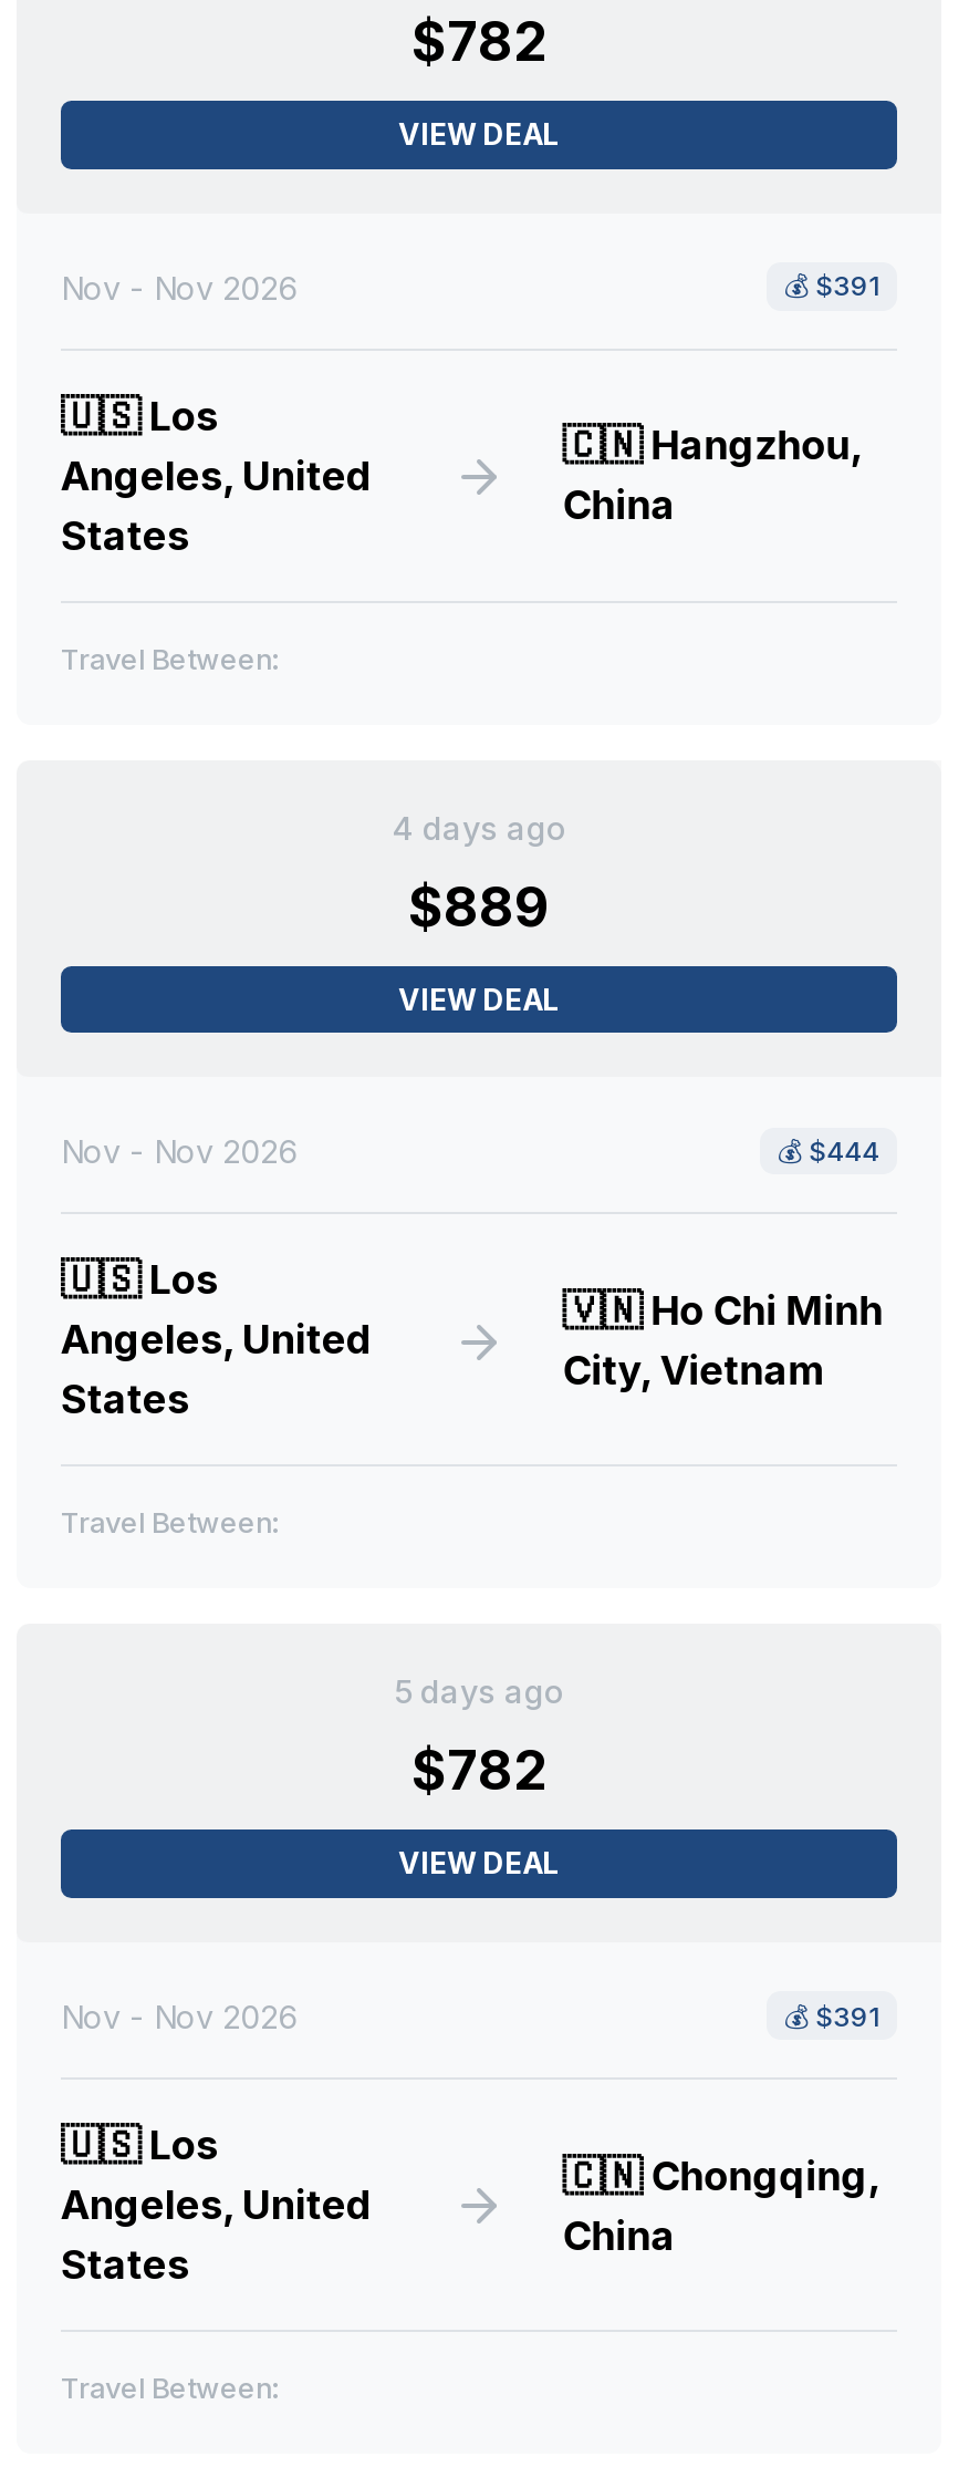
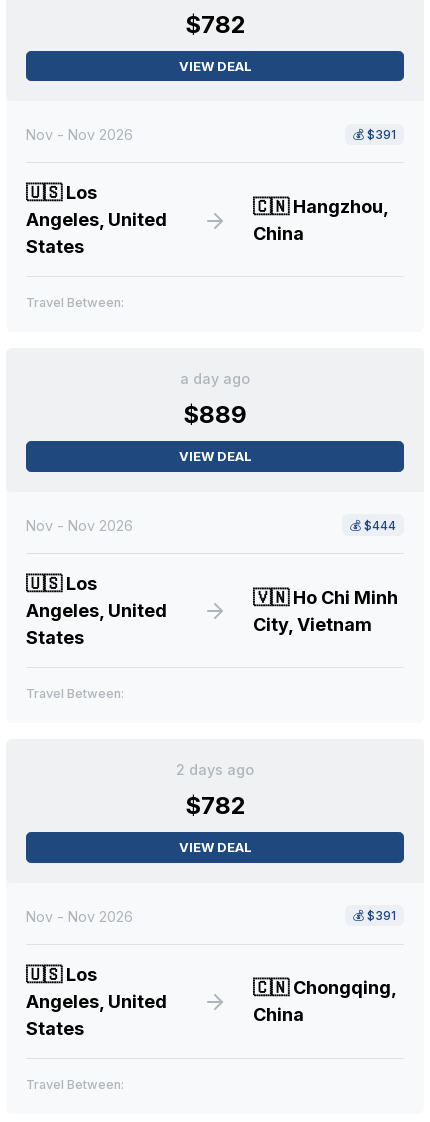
- 4 days ago
+ a day ago

- 5 days ago
+ 2 days ago
